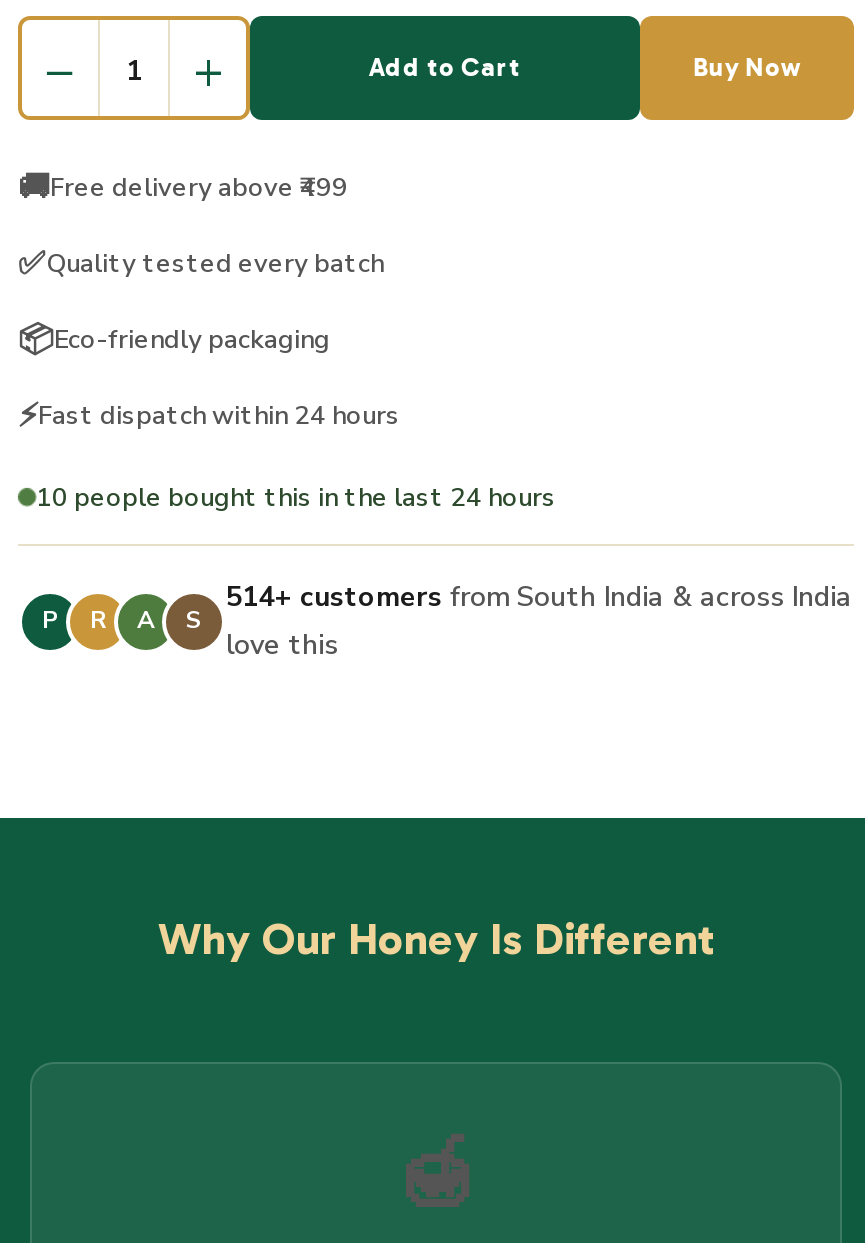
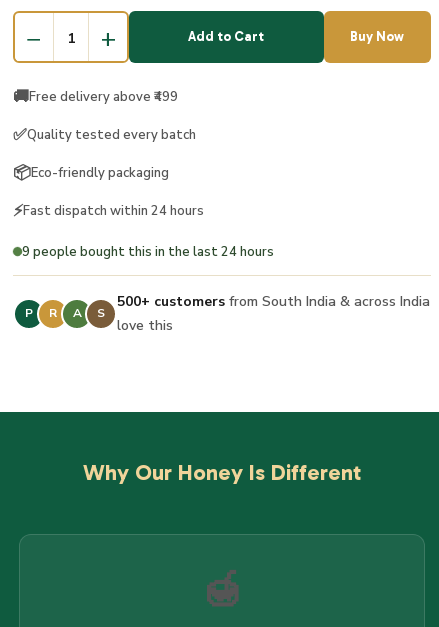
- 10 people bought this in the last 24 hours
+ 9 people bought this in the last 24 hours

- 514+ customers from South India & across India
+ 500+ customers from South India & across India
